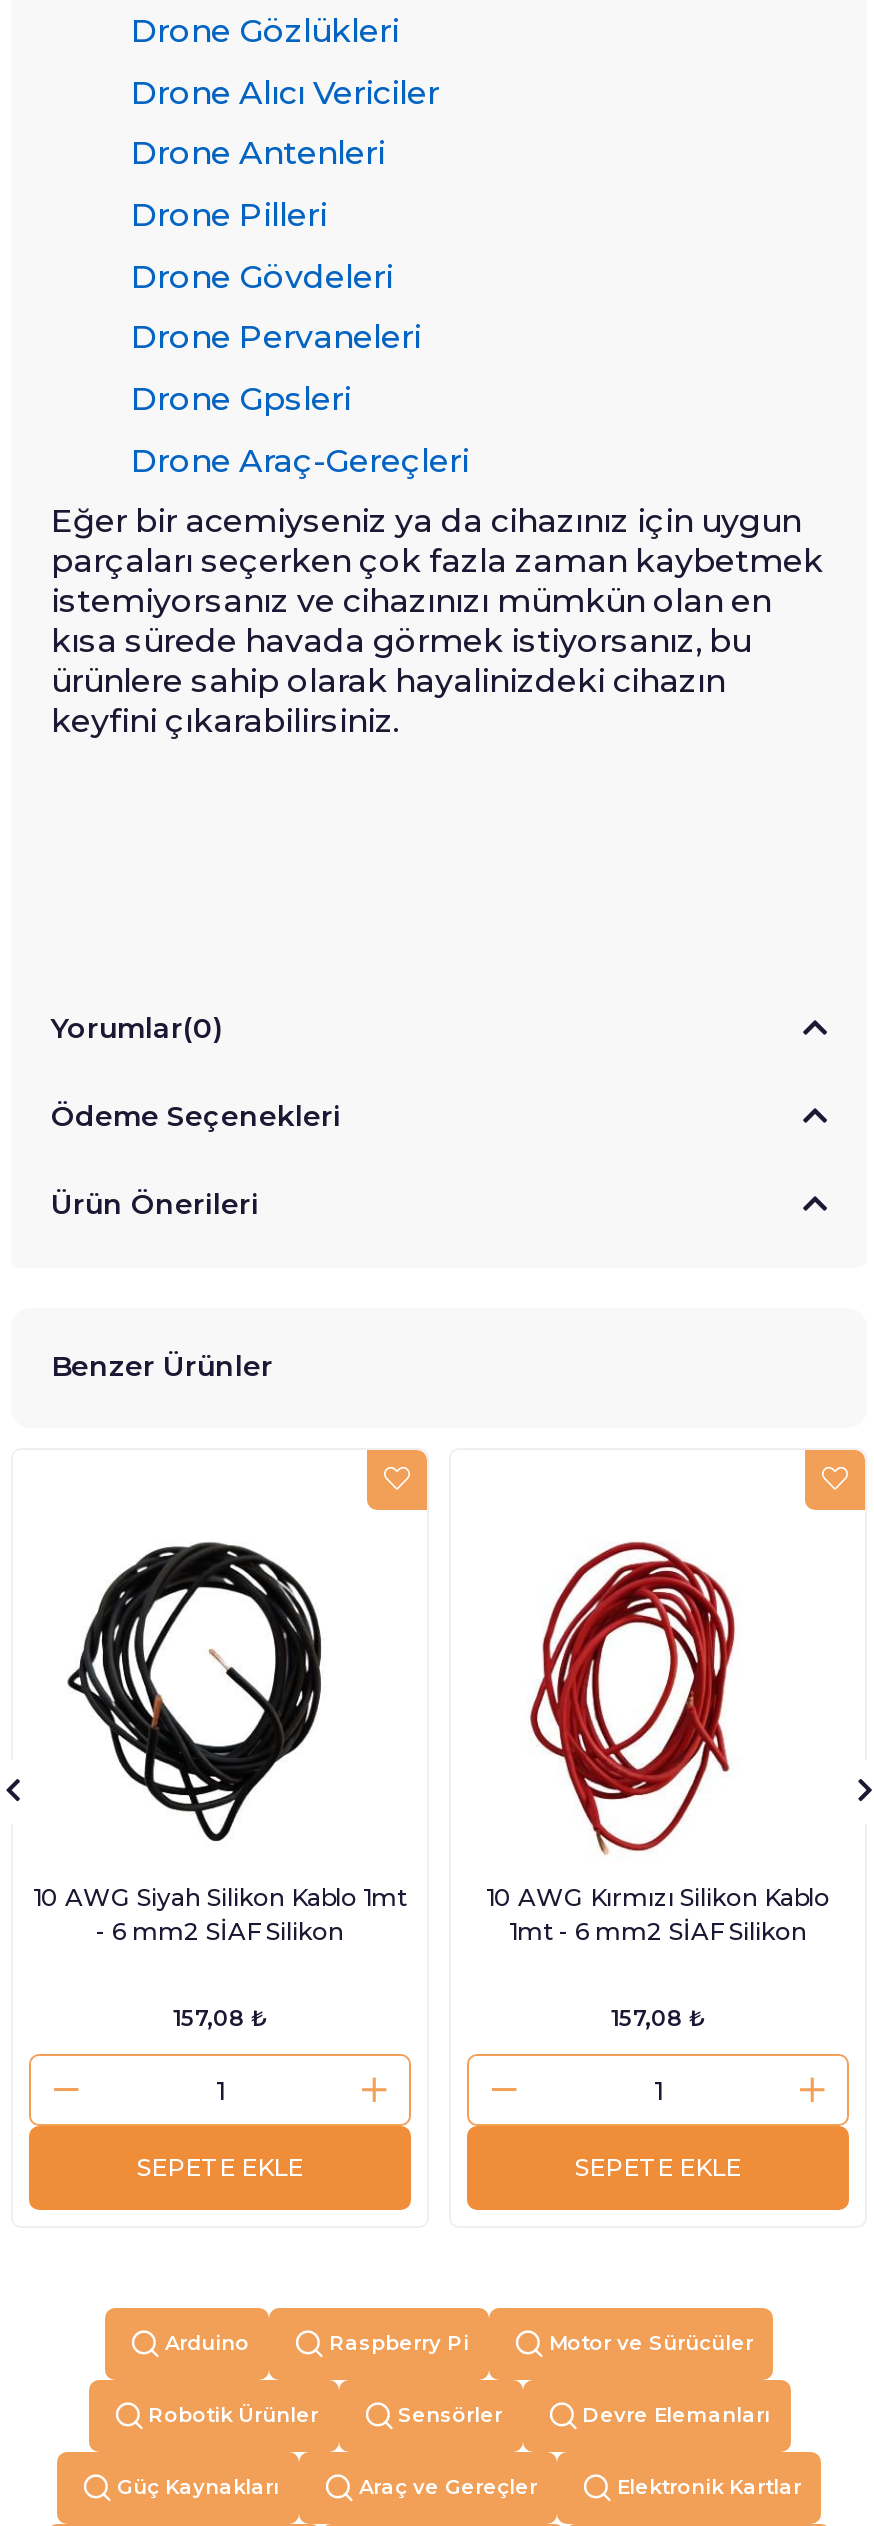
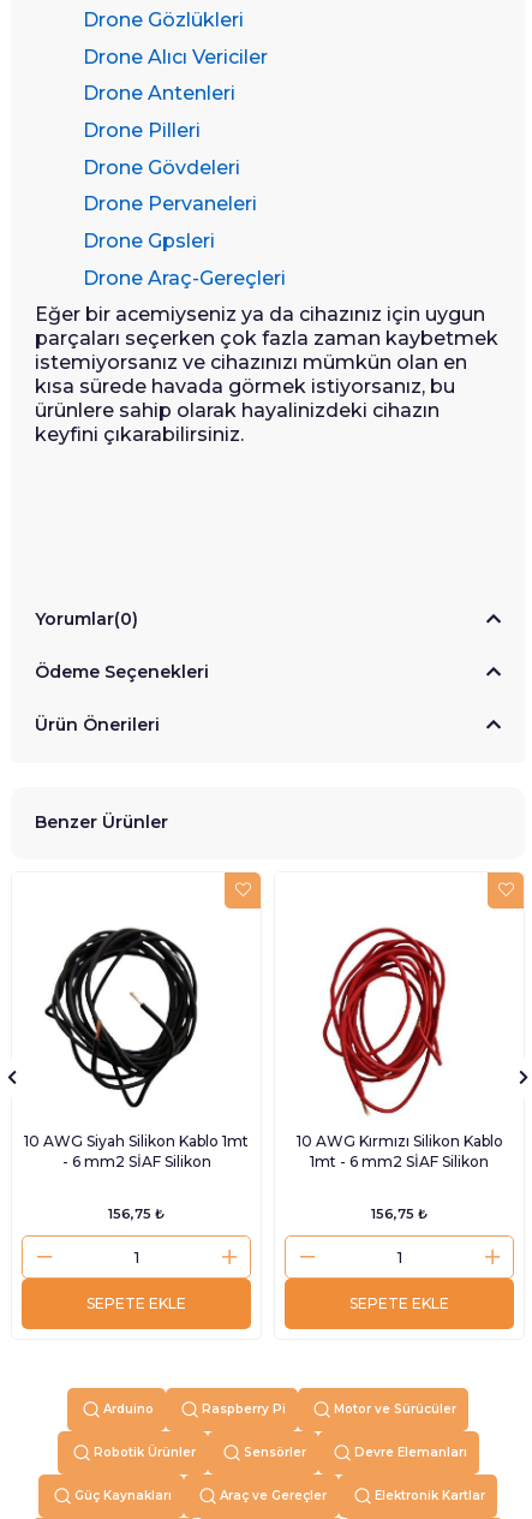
- 157,08 ₺
+ 156,75 ₺

- 157,08 ₺
+ 156,75 ₺
